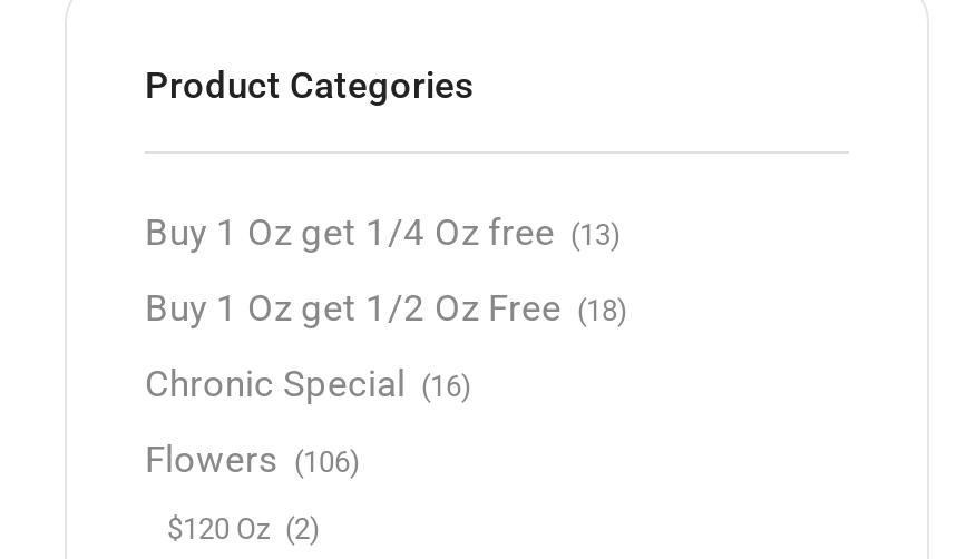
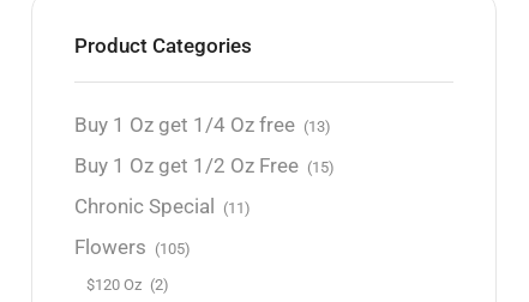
- Buy 1 Oz get 1/2 Oz Free (18)
+ Buy 1 Oz get 1/2 Oz Free (15)

- Chronic Special (16)
+ Chronic Special (11)

- Flowers (106)
+ Flowers (105)
